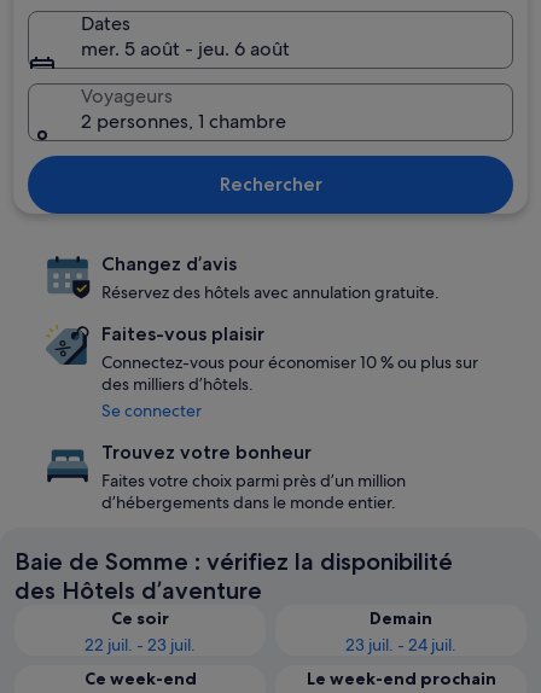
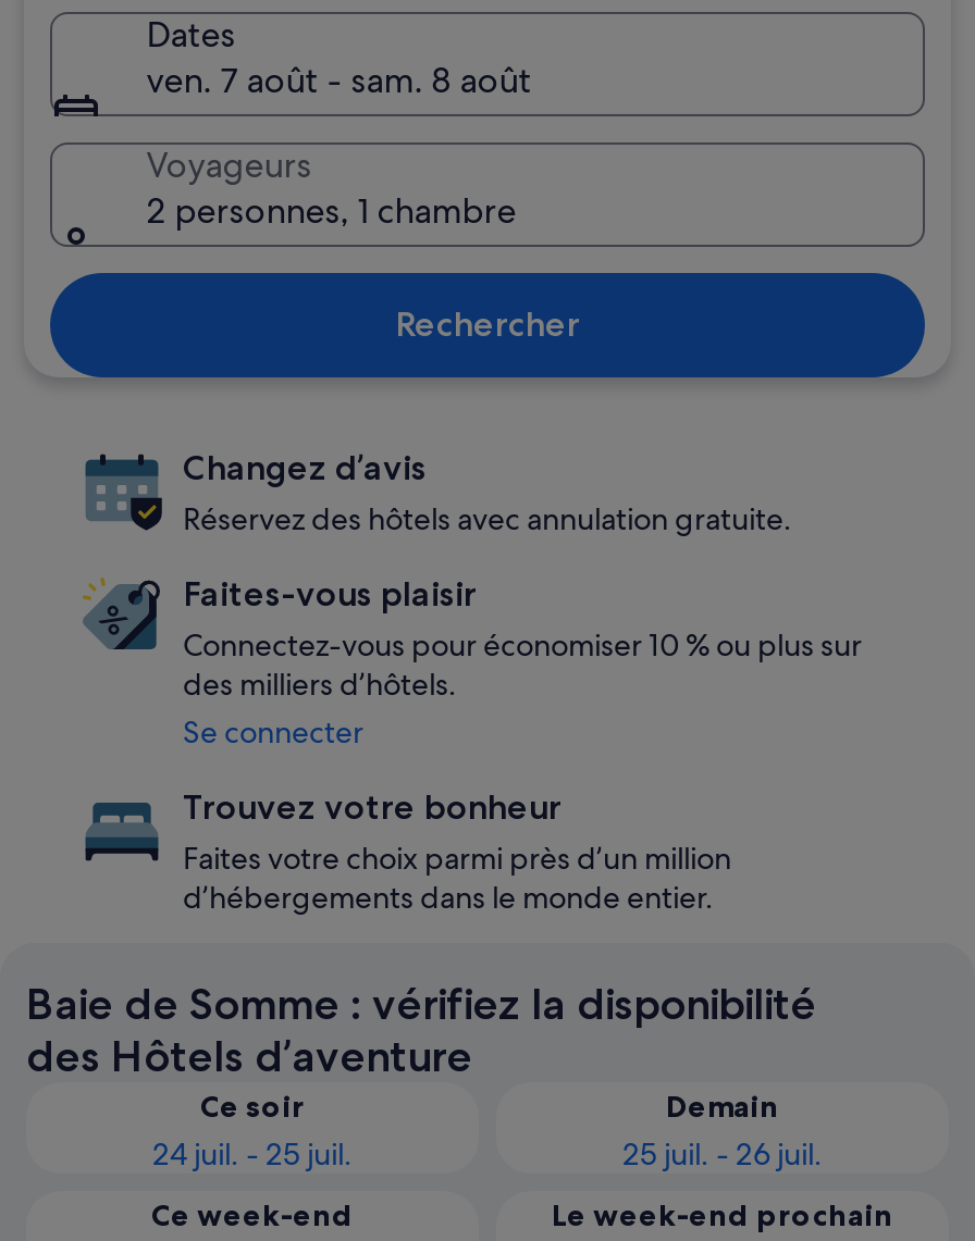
- mer. 5 août - jeu. 6 août
+ ven. 7 août - sam. 8 août

- 22 juil. - 23 juil.
+ 24 juil. - 25 juil.

- 23 juil. - 24 juil.
+ 25 juil. - 26 juil.
